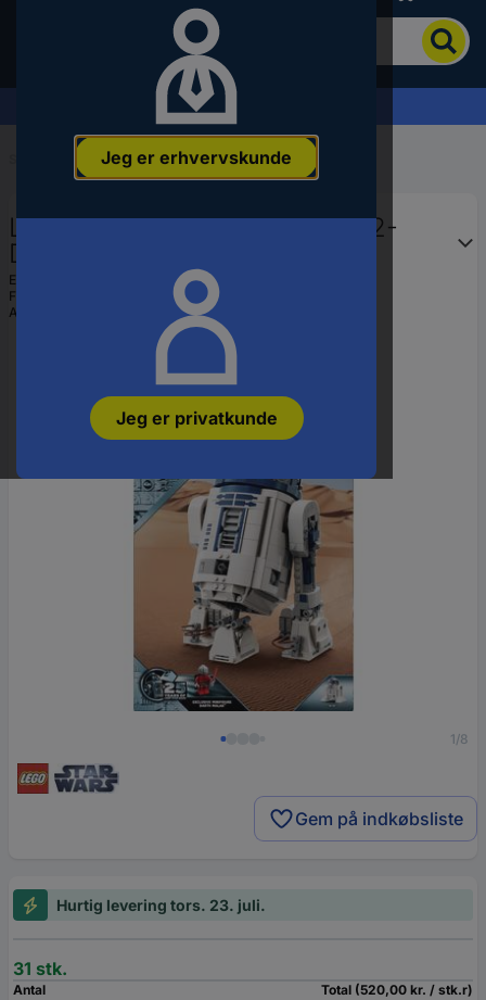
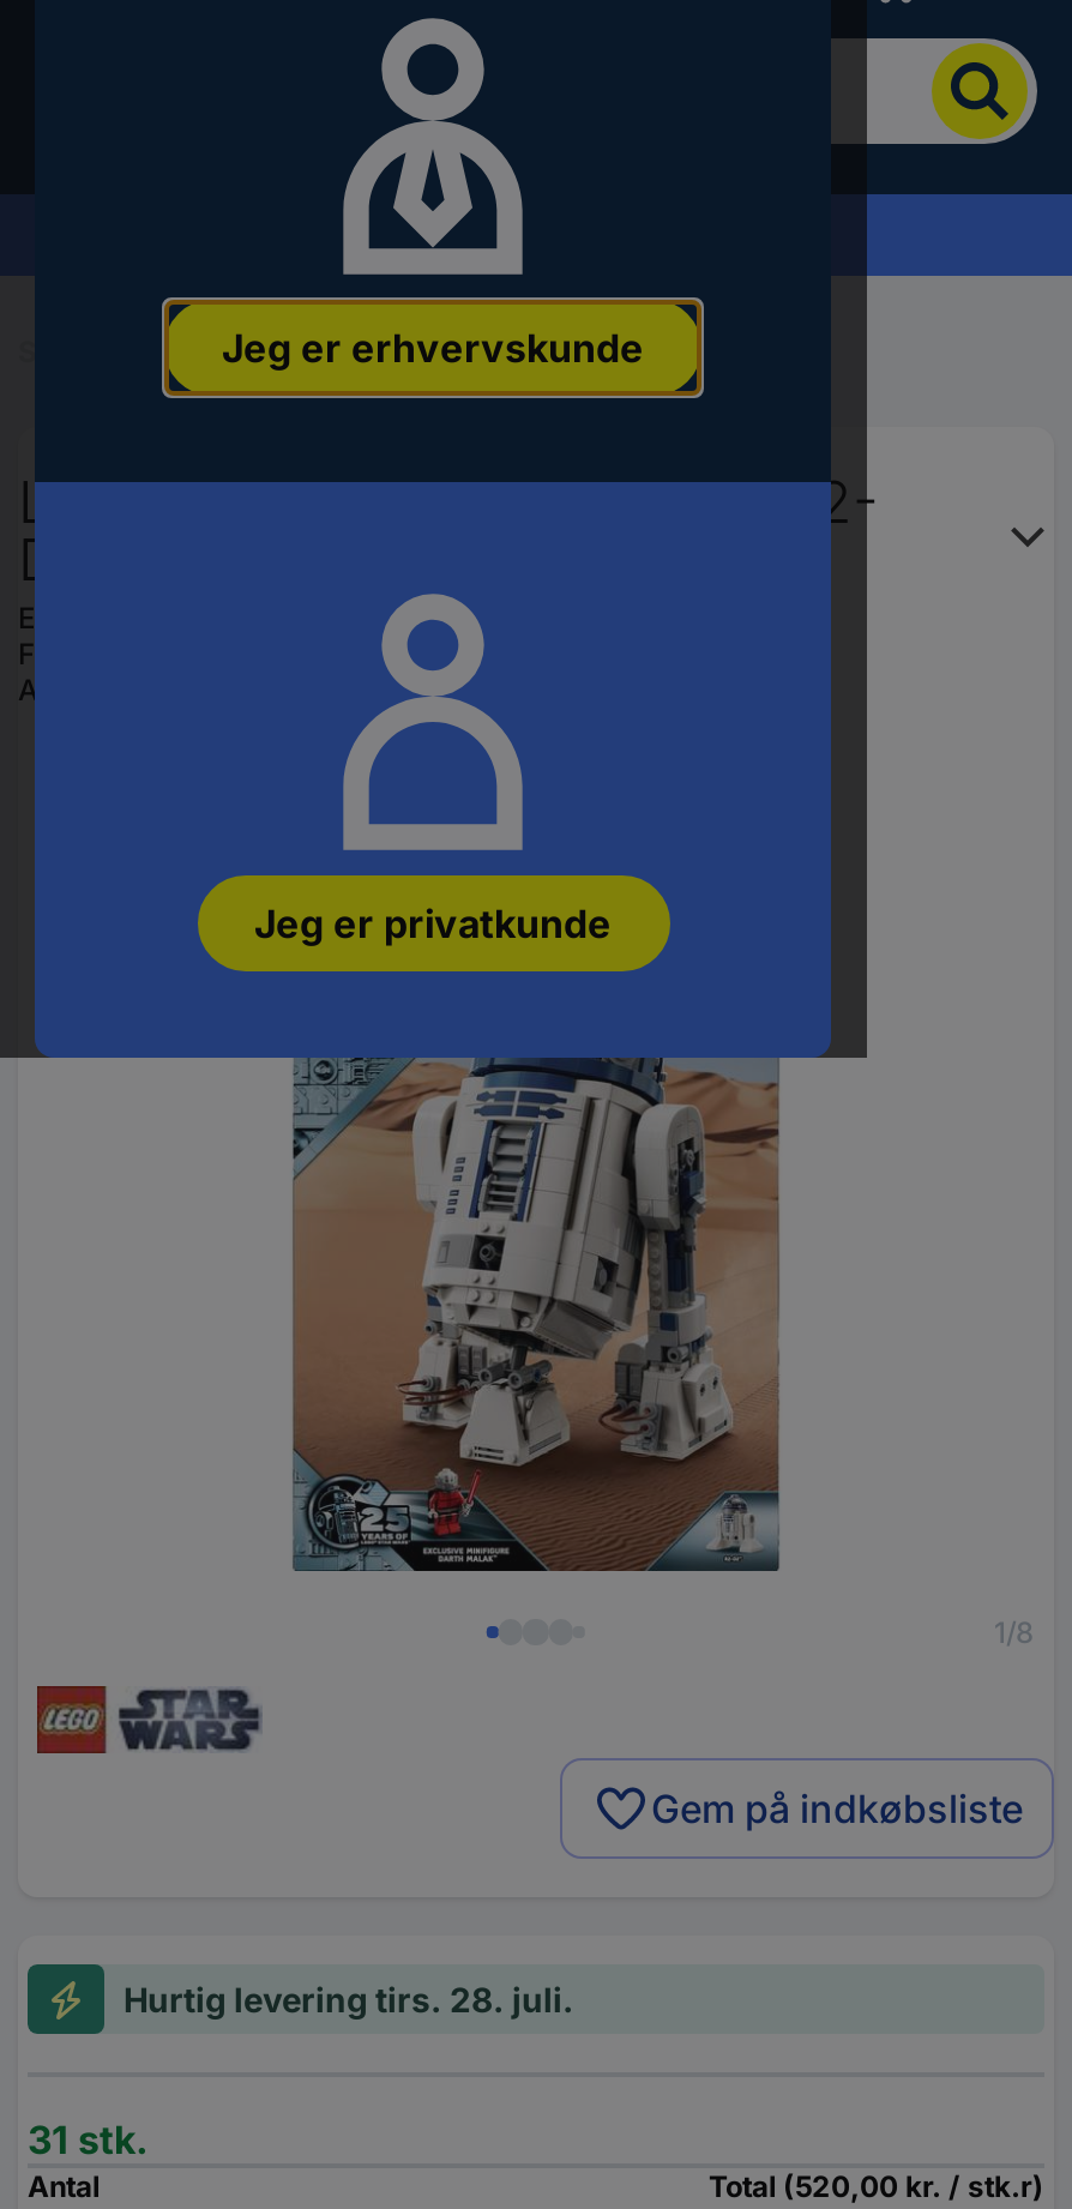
- Hurtig levering tors. 23. juli.
+ Hurtig levering tirs. 28. juli.
